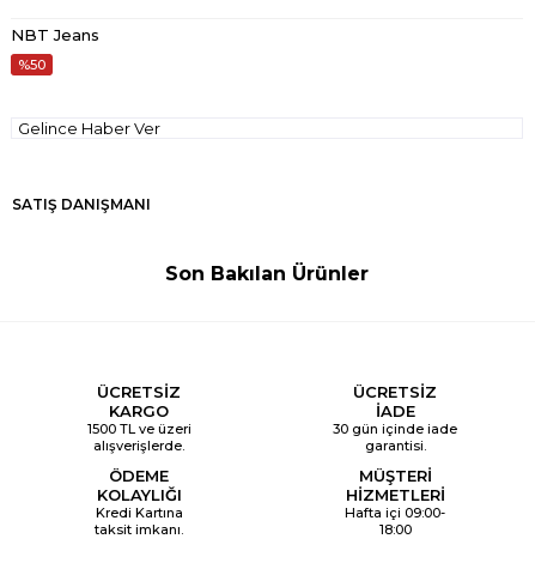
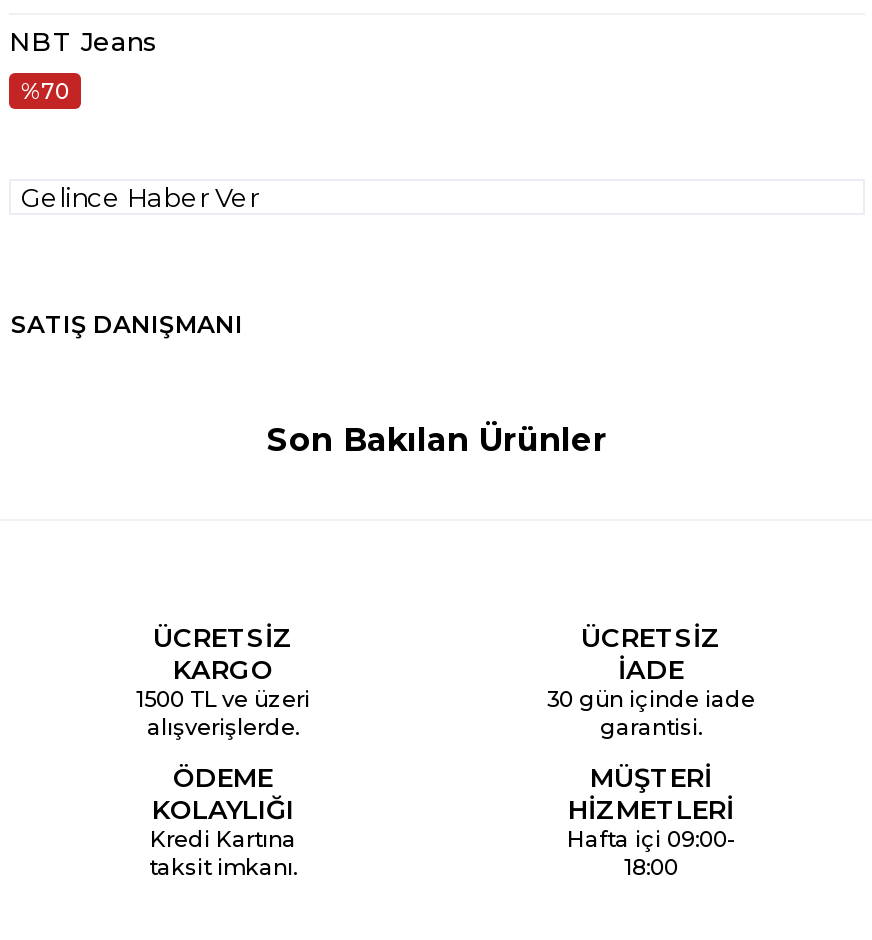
- 50
+ 70
